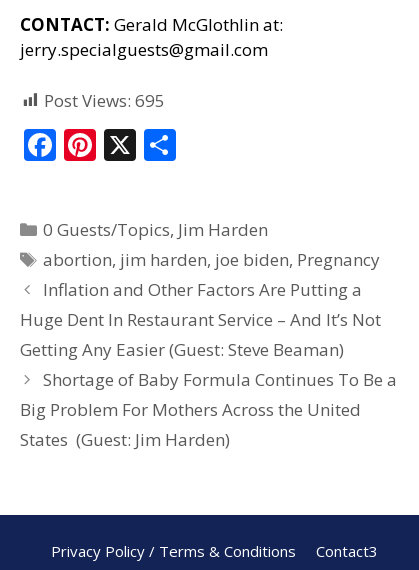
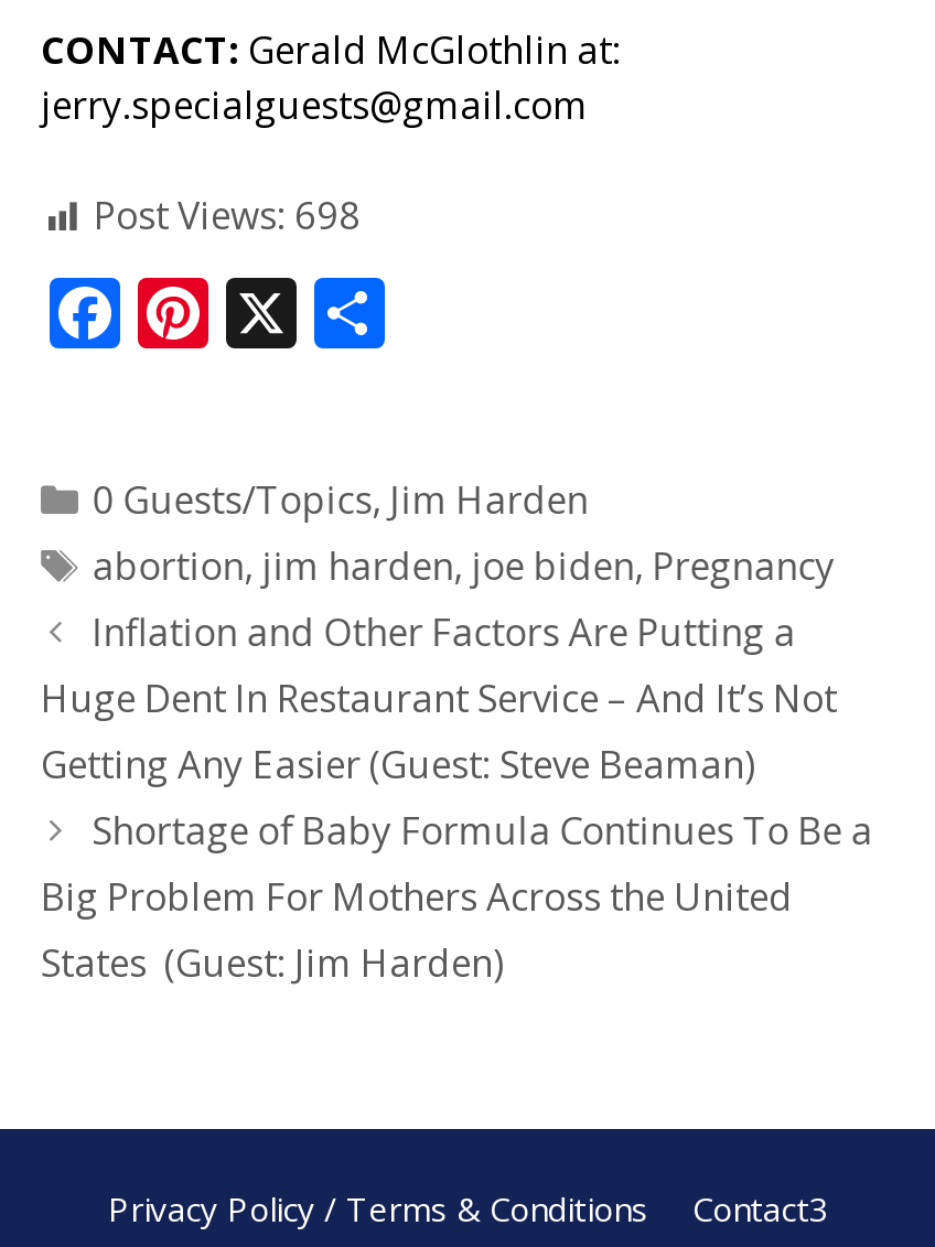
- Post Views: 695
+ Post Views: 698
